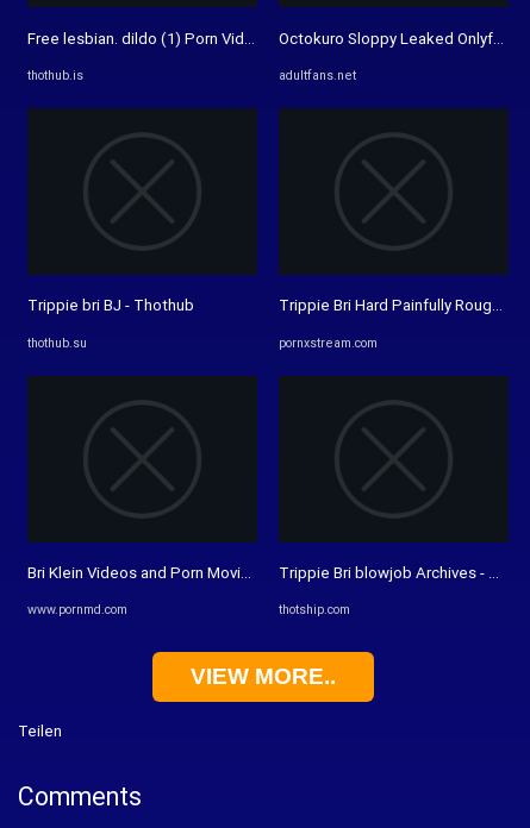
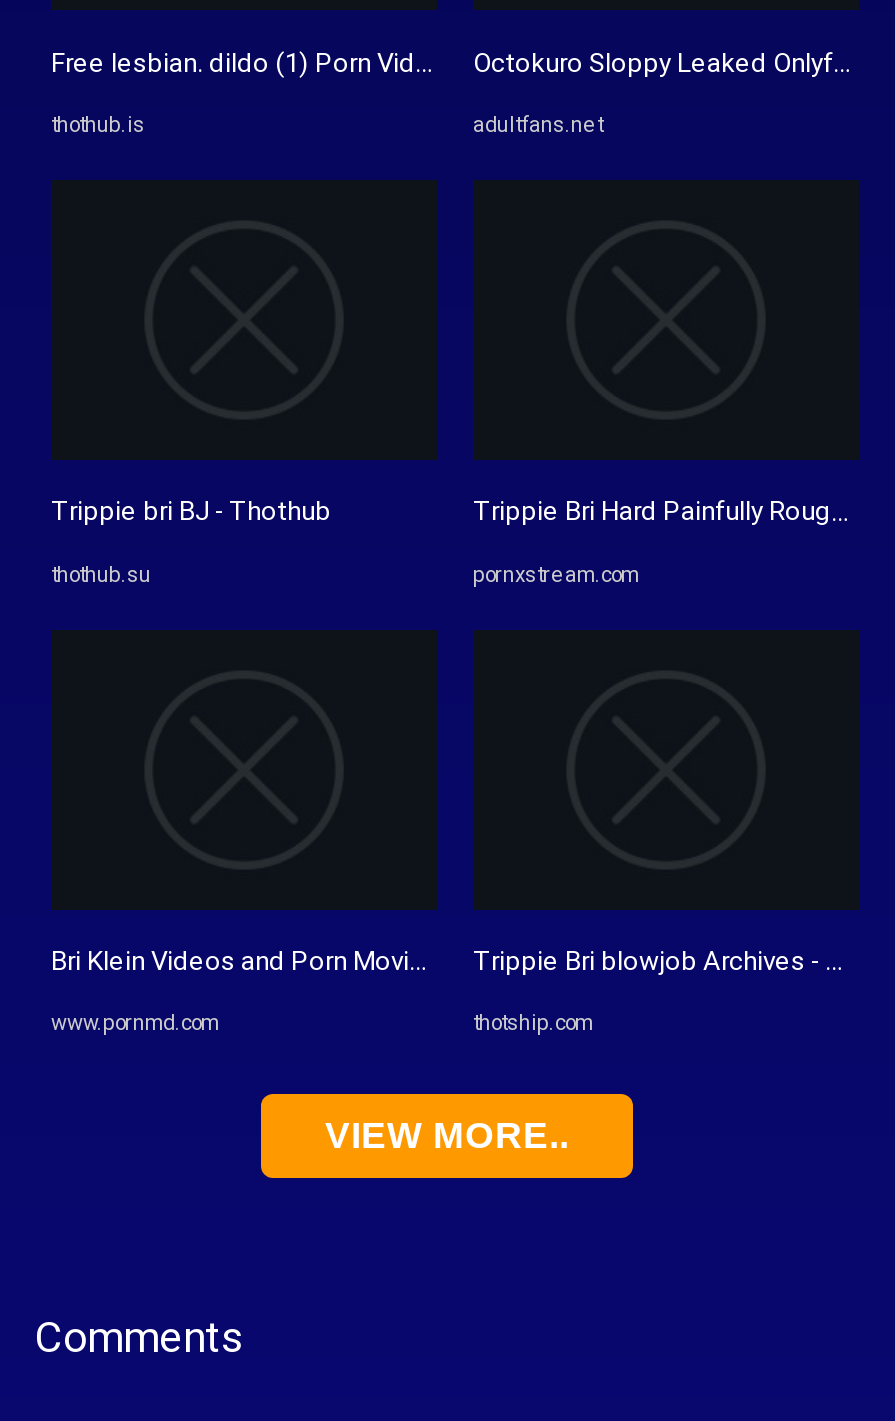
- Teilen
